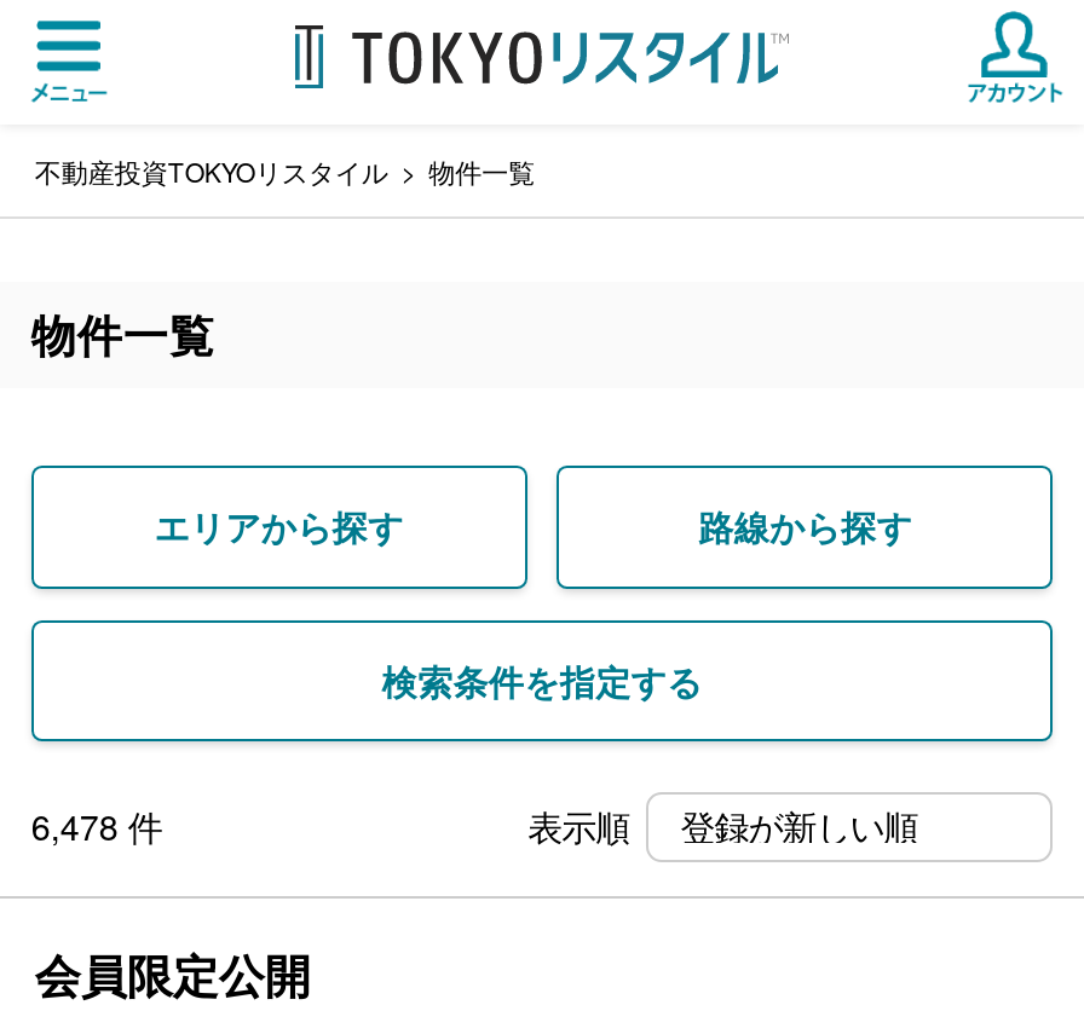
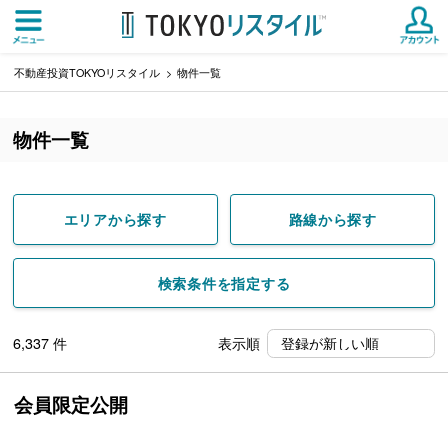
- 6,478件
+ 6,337件
